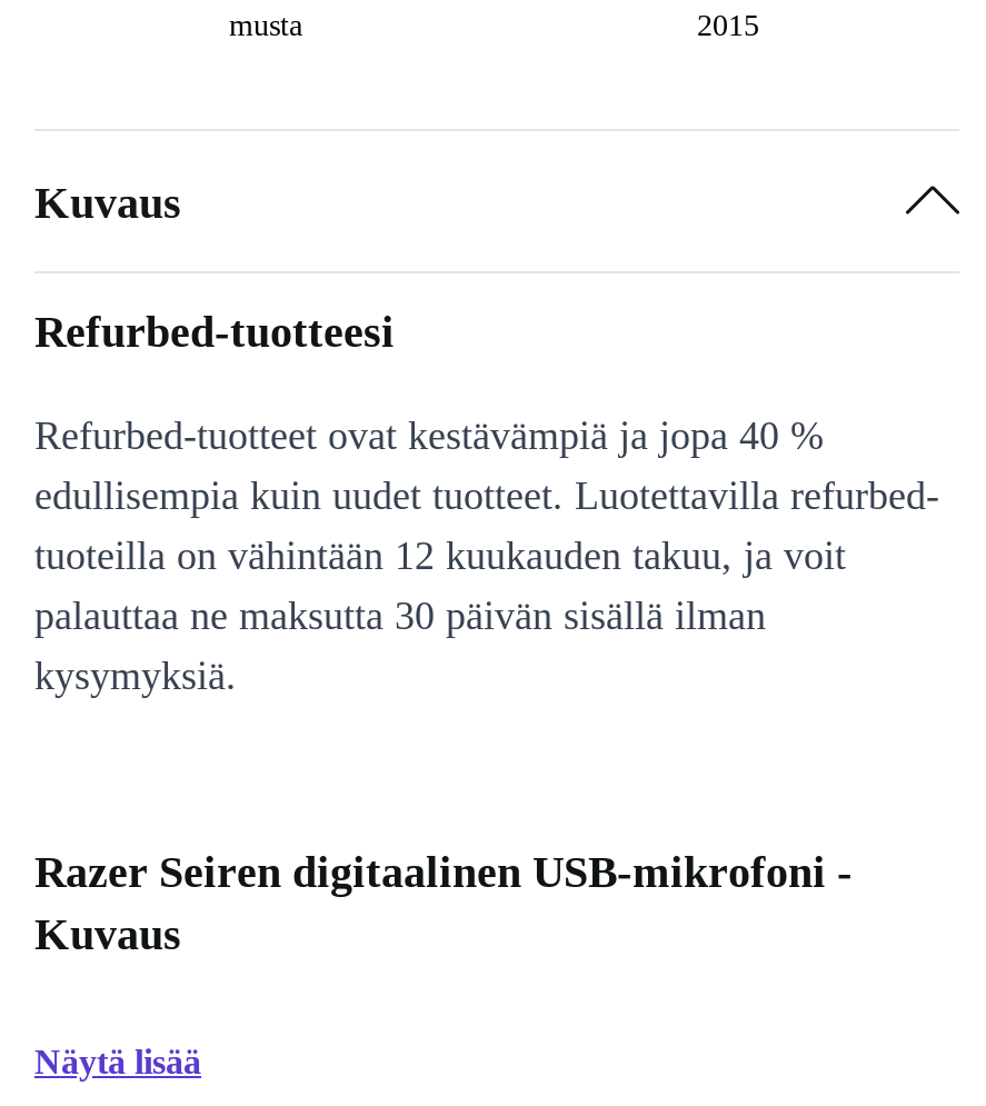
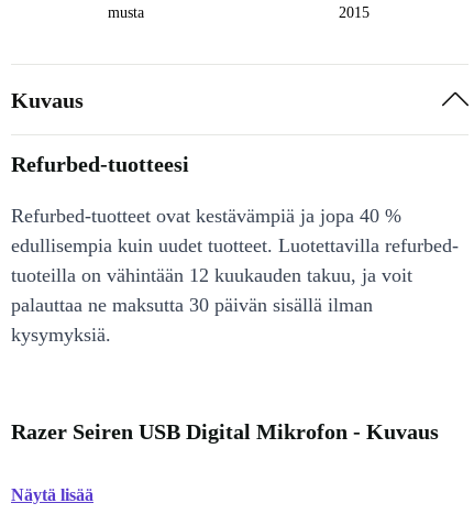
- Razer Seiren digitaalinen USB-mikrofoni -
- Kuvaus
+ Razer Seiren USB Digital Mikrofon - Kuvaus
